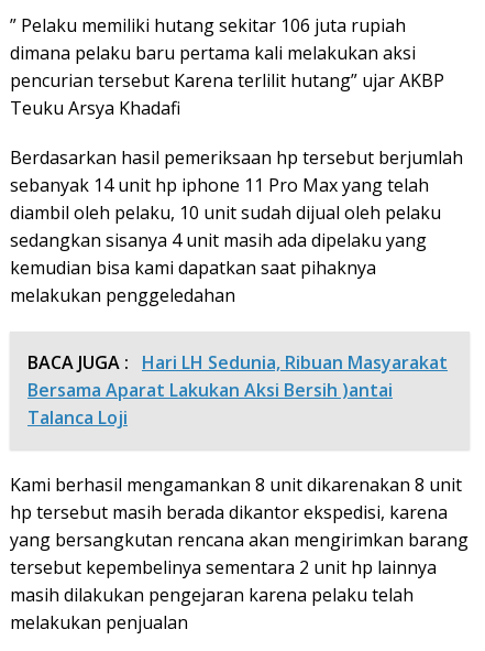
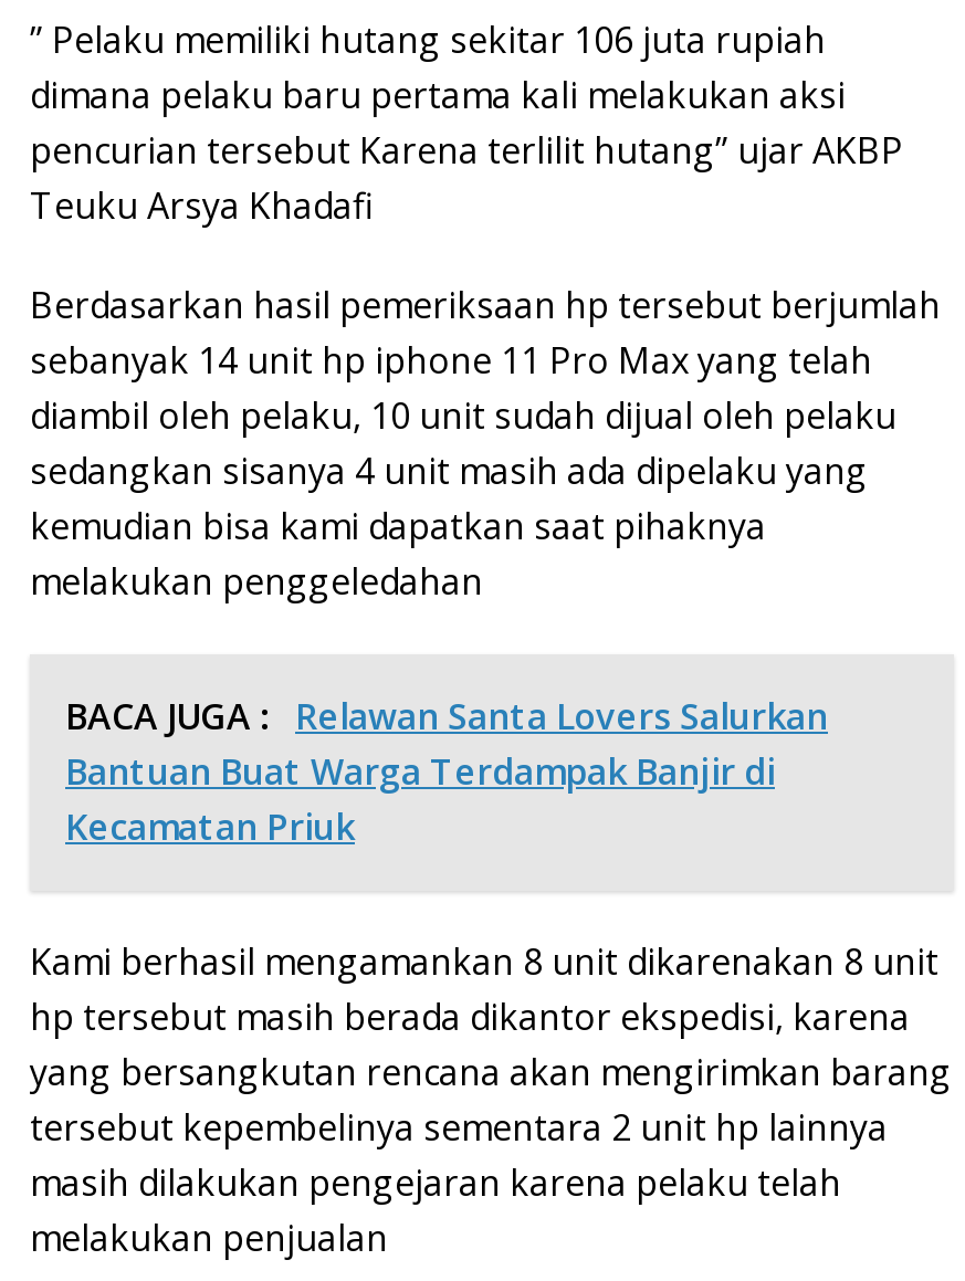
- BACA JUGA : Hari LH Sedunia, Ribuan Masyarakat
- Bersama Aparat Lakukan Aksi Bersih )antai
- Talanca Loji
+ BACA JUGA : Relawan Santa Lovers Salurkan
+ Bantuan Buat Warga Terdampak Banjir di
+ Kecamatan Priuk
